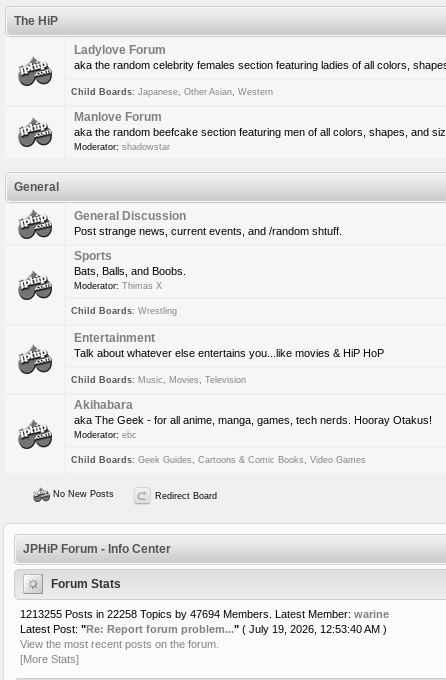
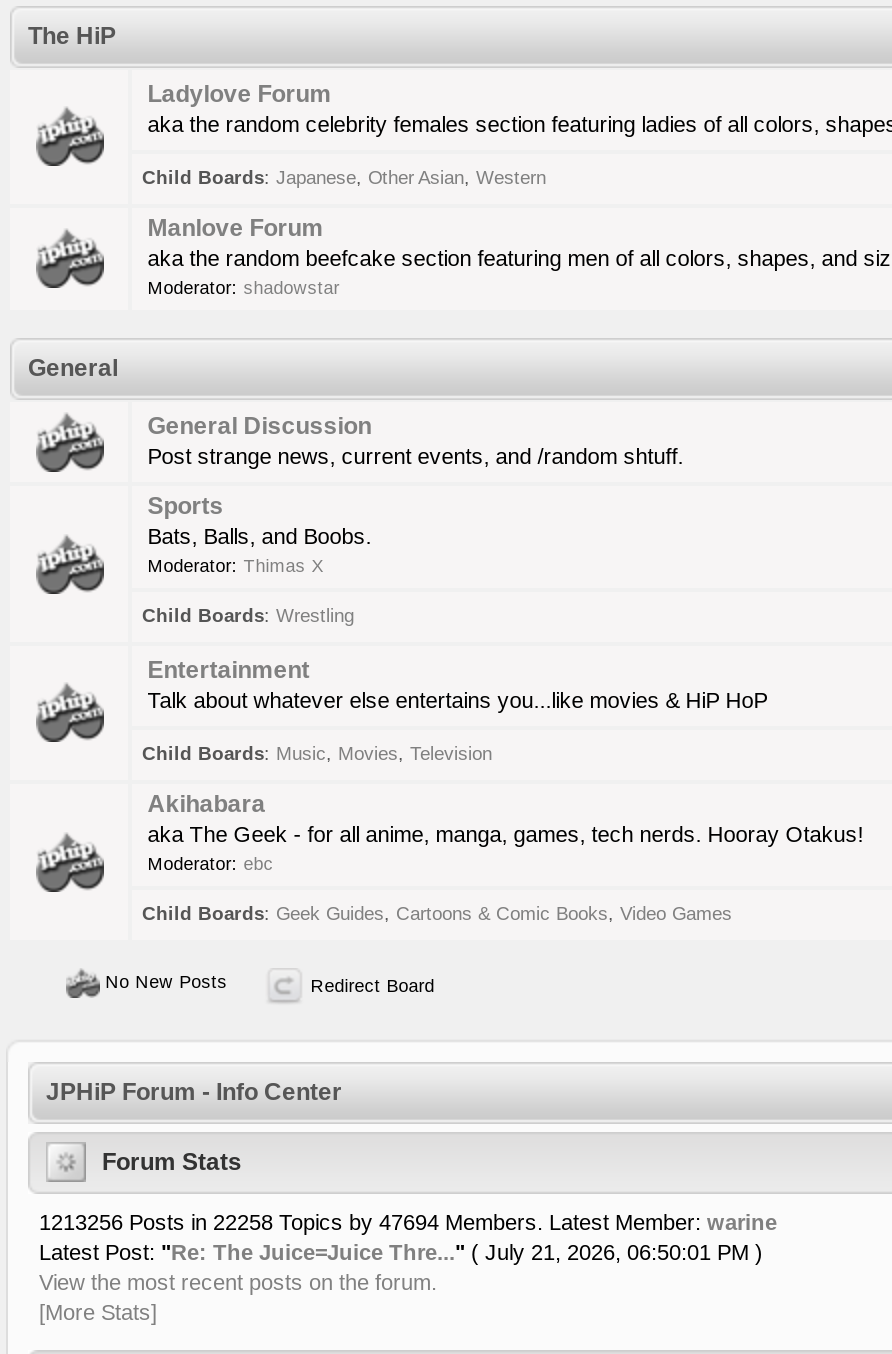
- 1213255 Posts in 22258 Topics by 47694 Members. Latest Member: warine
+ 1213256 Posts in 22258 Topics by 47694 Members. Latest Member: warine

- Latest Post: "Re: Report forum problem..." ( July 19, 2026, 12:53:40 AM )
+ Latest Post: "Re: The Juice=Juice Thre..." ( July 21, 2026, 06:50:01 PM )
